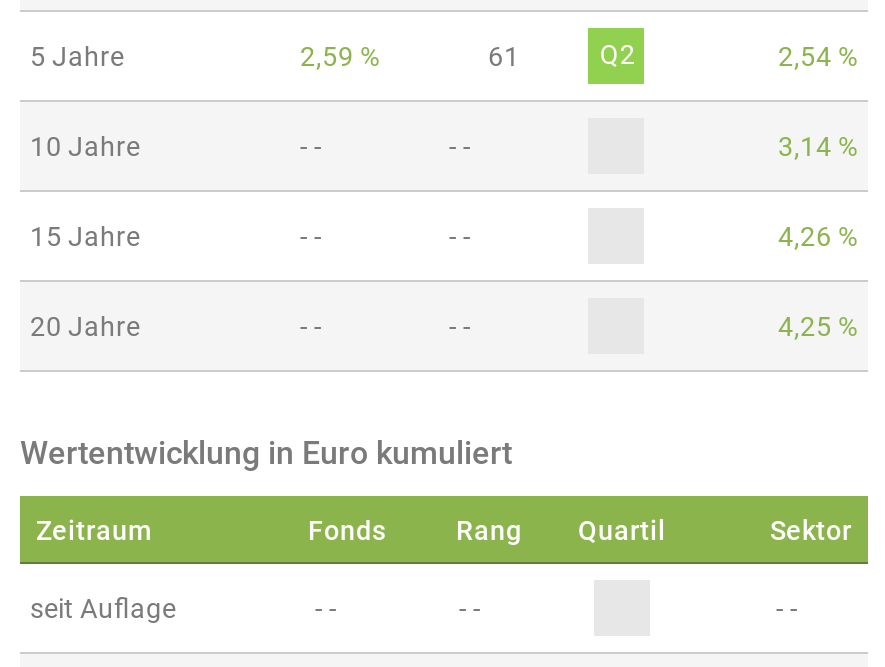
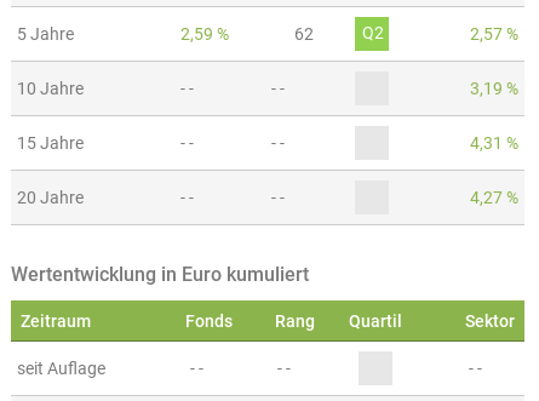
- 61
+ 62

- 2,54 %
+ 2,57 %

- 3,14 %
+ 3,19 %

- 4,26 %
+ 4,31 %

- 4,25 %
+ 4,27 %
